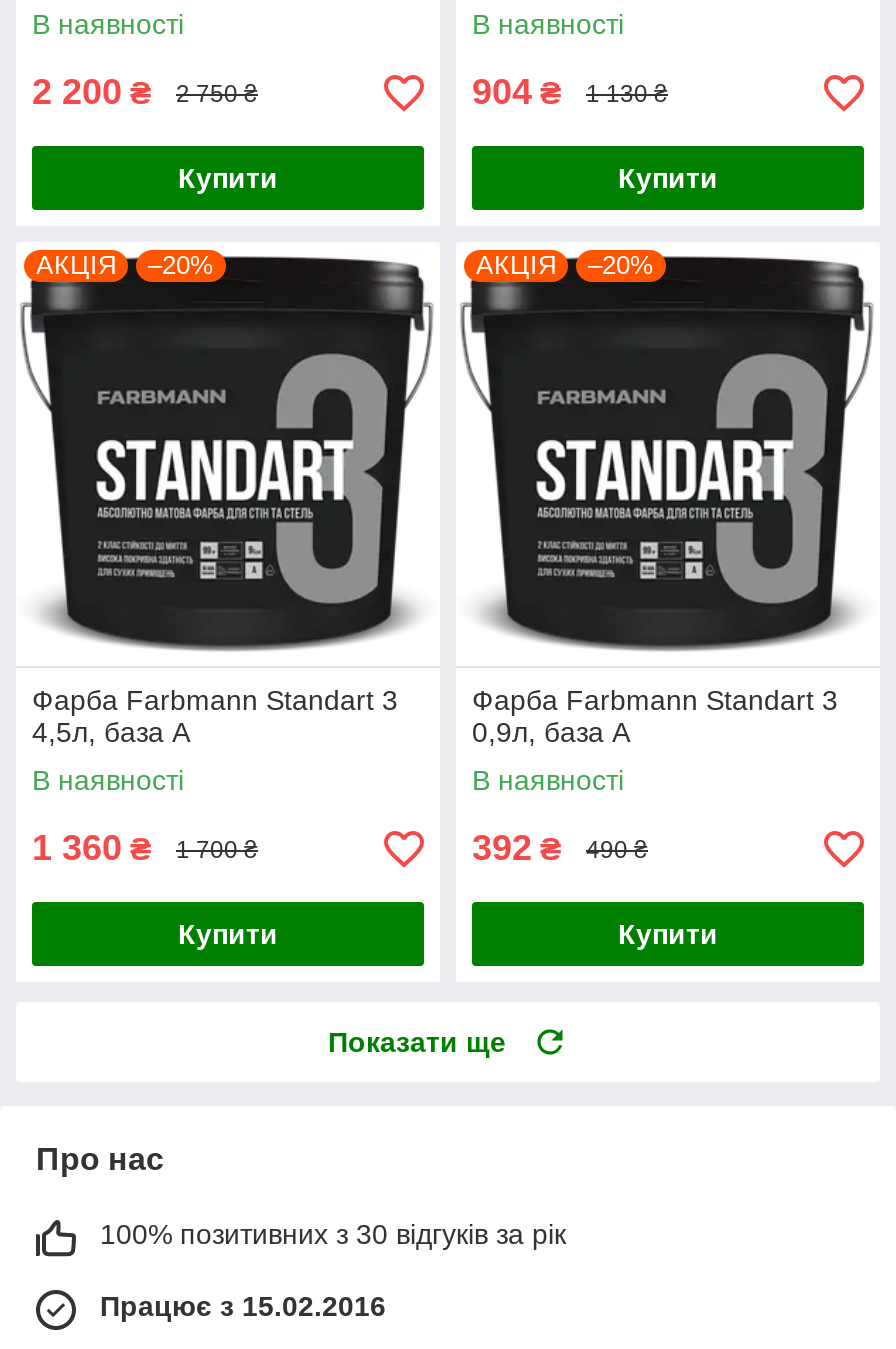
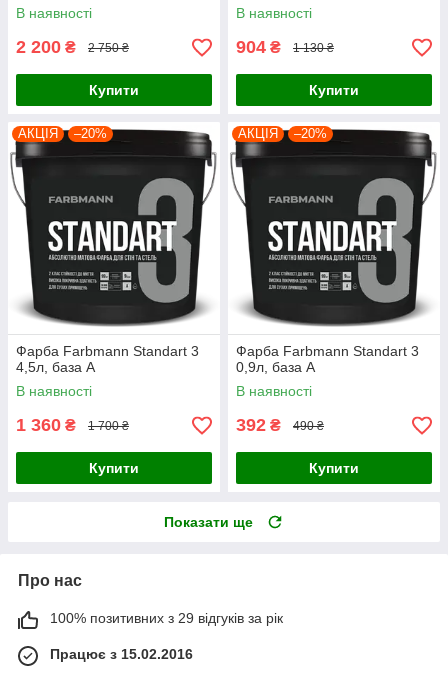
- 100% позитивних з 30 відгуків за рік
+ 100% позитивних з 29 відгуків за рік
